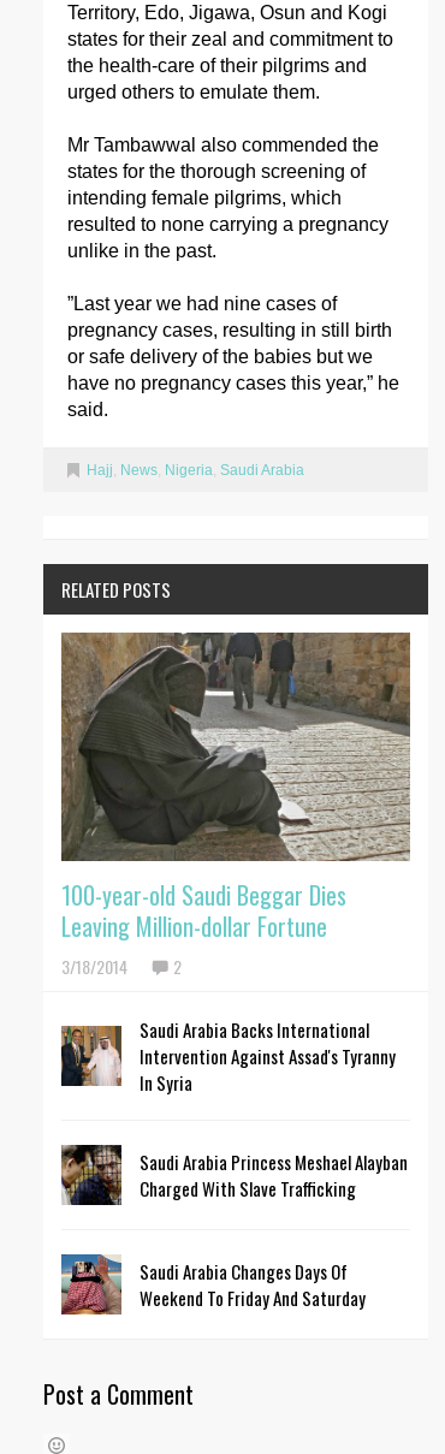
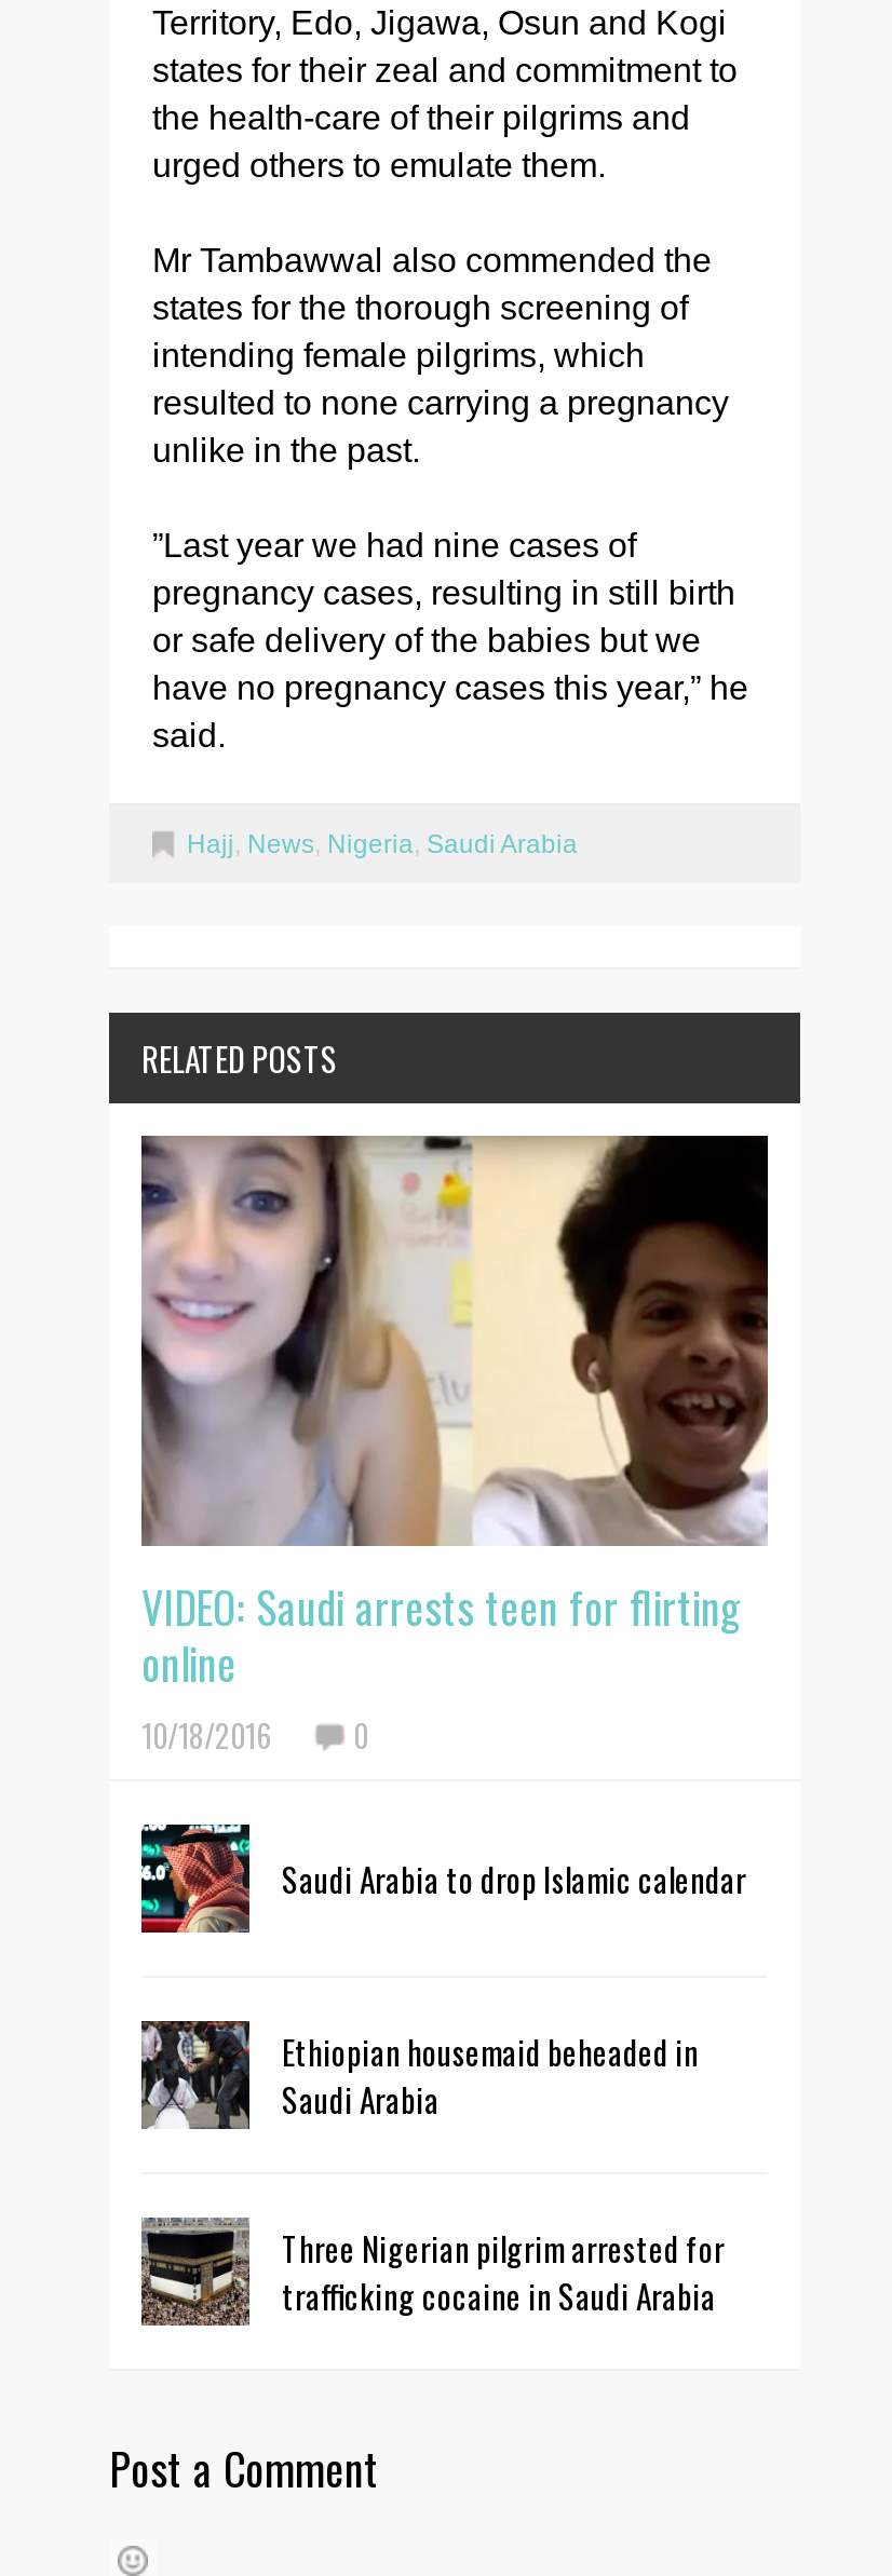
- [image]
- 100-year-old Saudi Beggar Dies
- Leaving Million-dollar Fortune
- 3/18/2014
- 2
+ [image]
+ VIDEO: Saudi arrests teen for flirting
+ online
+ 10/18/2016
+ 0

- [image]
- Saudi Arabia Backs International
- Intervention Against Assad's Tyranny
- In Syria
+ [image]
+ Saudi Arabia to drop Islamic calendar

- [image]
- Saudi Arabia Princess Meshael Alayban
- Charged With Slave Trafficking
+ [image]
+ Ethiopian housemaid beheaded in
+ Saudi Arabia

- [image]
- Saudi Arabia Changes Days Of
- Weekend To Friday And Saturday
+ [image]
+ Three Nigerian pilgrim arrested for
+ trafficking cocaine in Saudi Arabia
